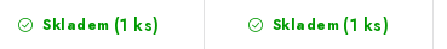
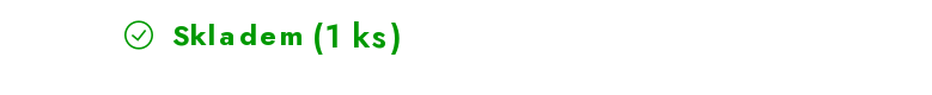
- Skladem (1 ks)
